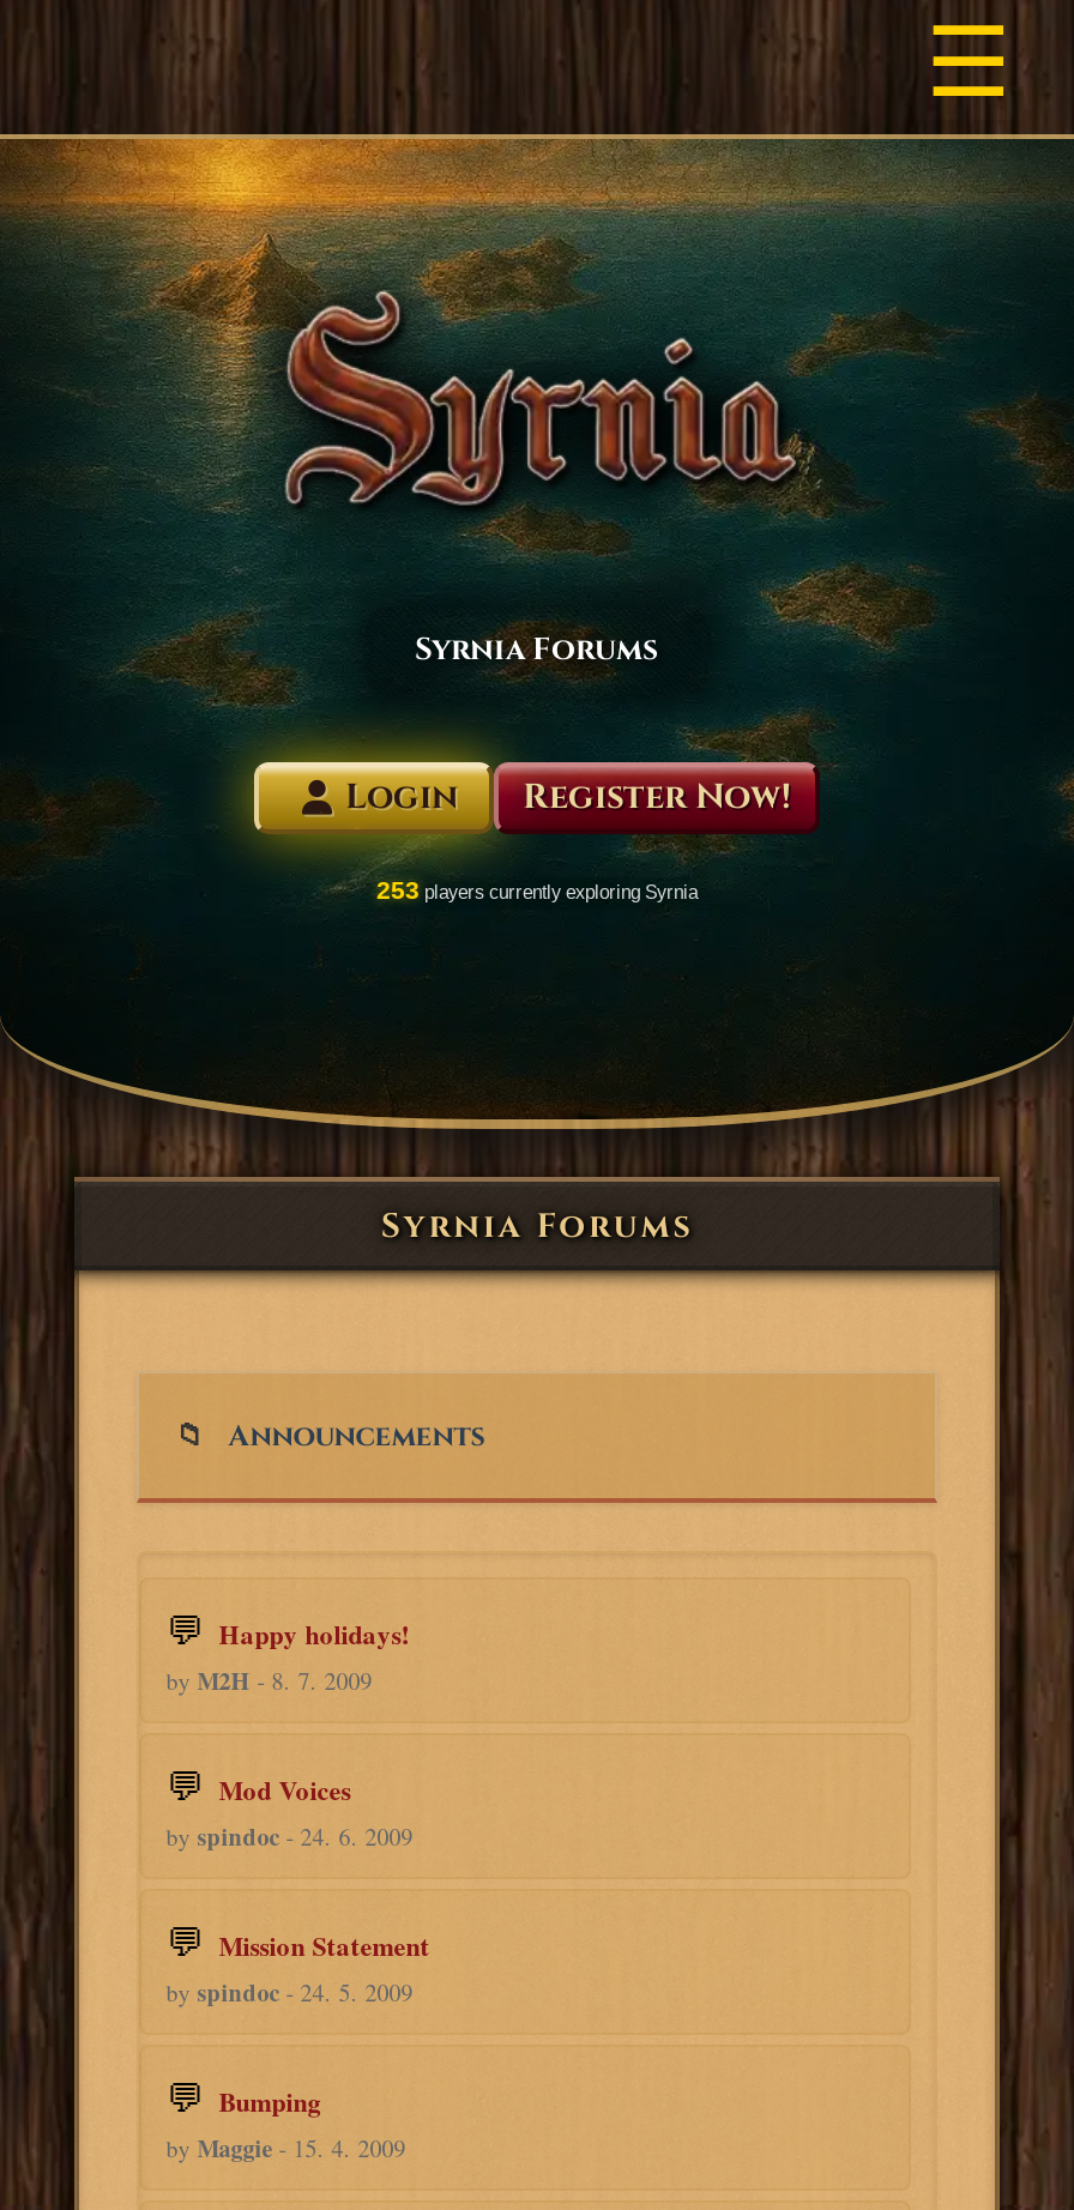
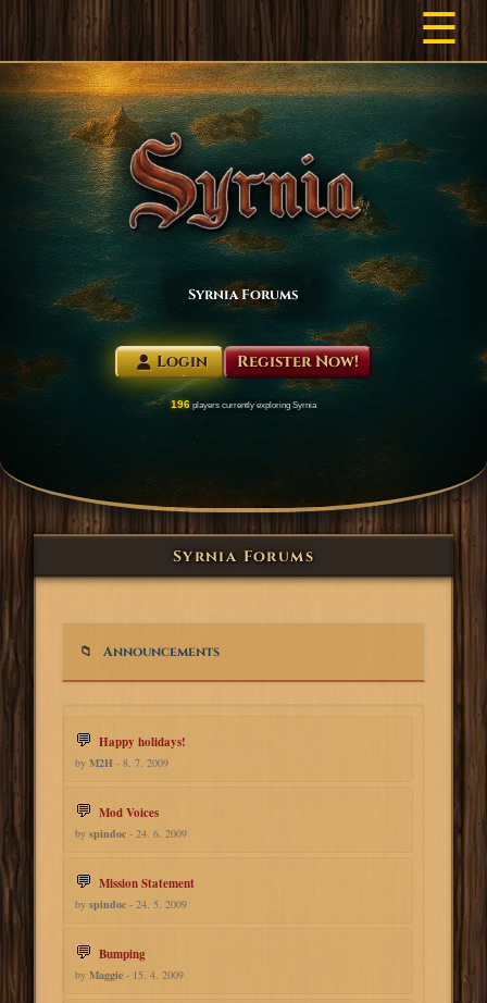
- 253 players currently exploring Syrnia
+ 196 players currently exploring Syrnia
